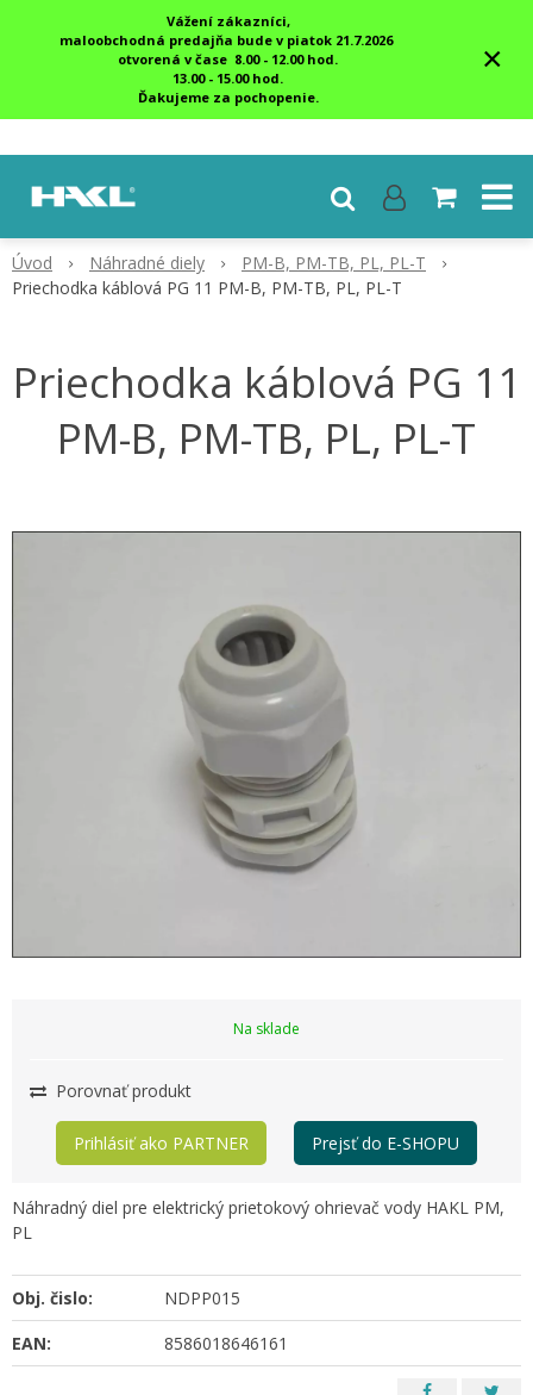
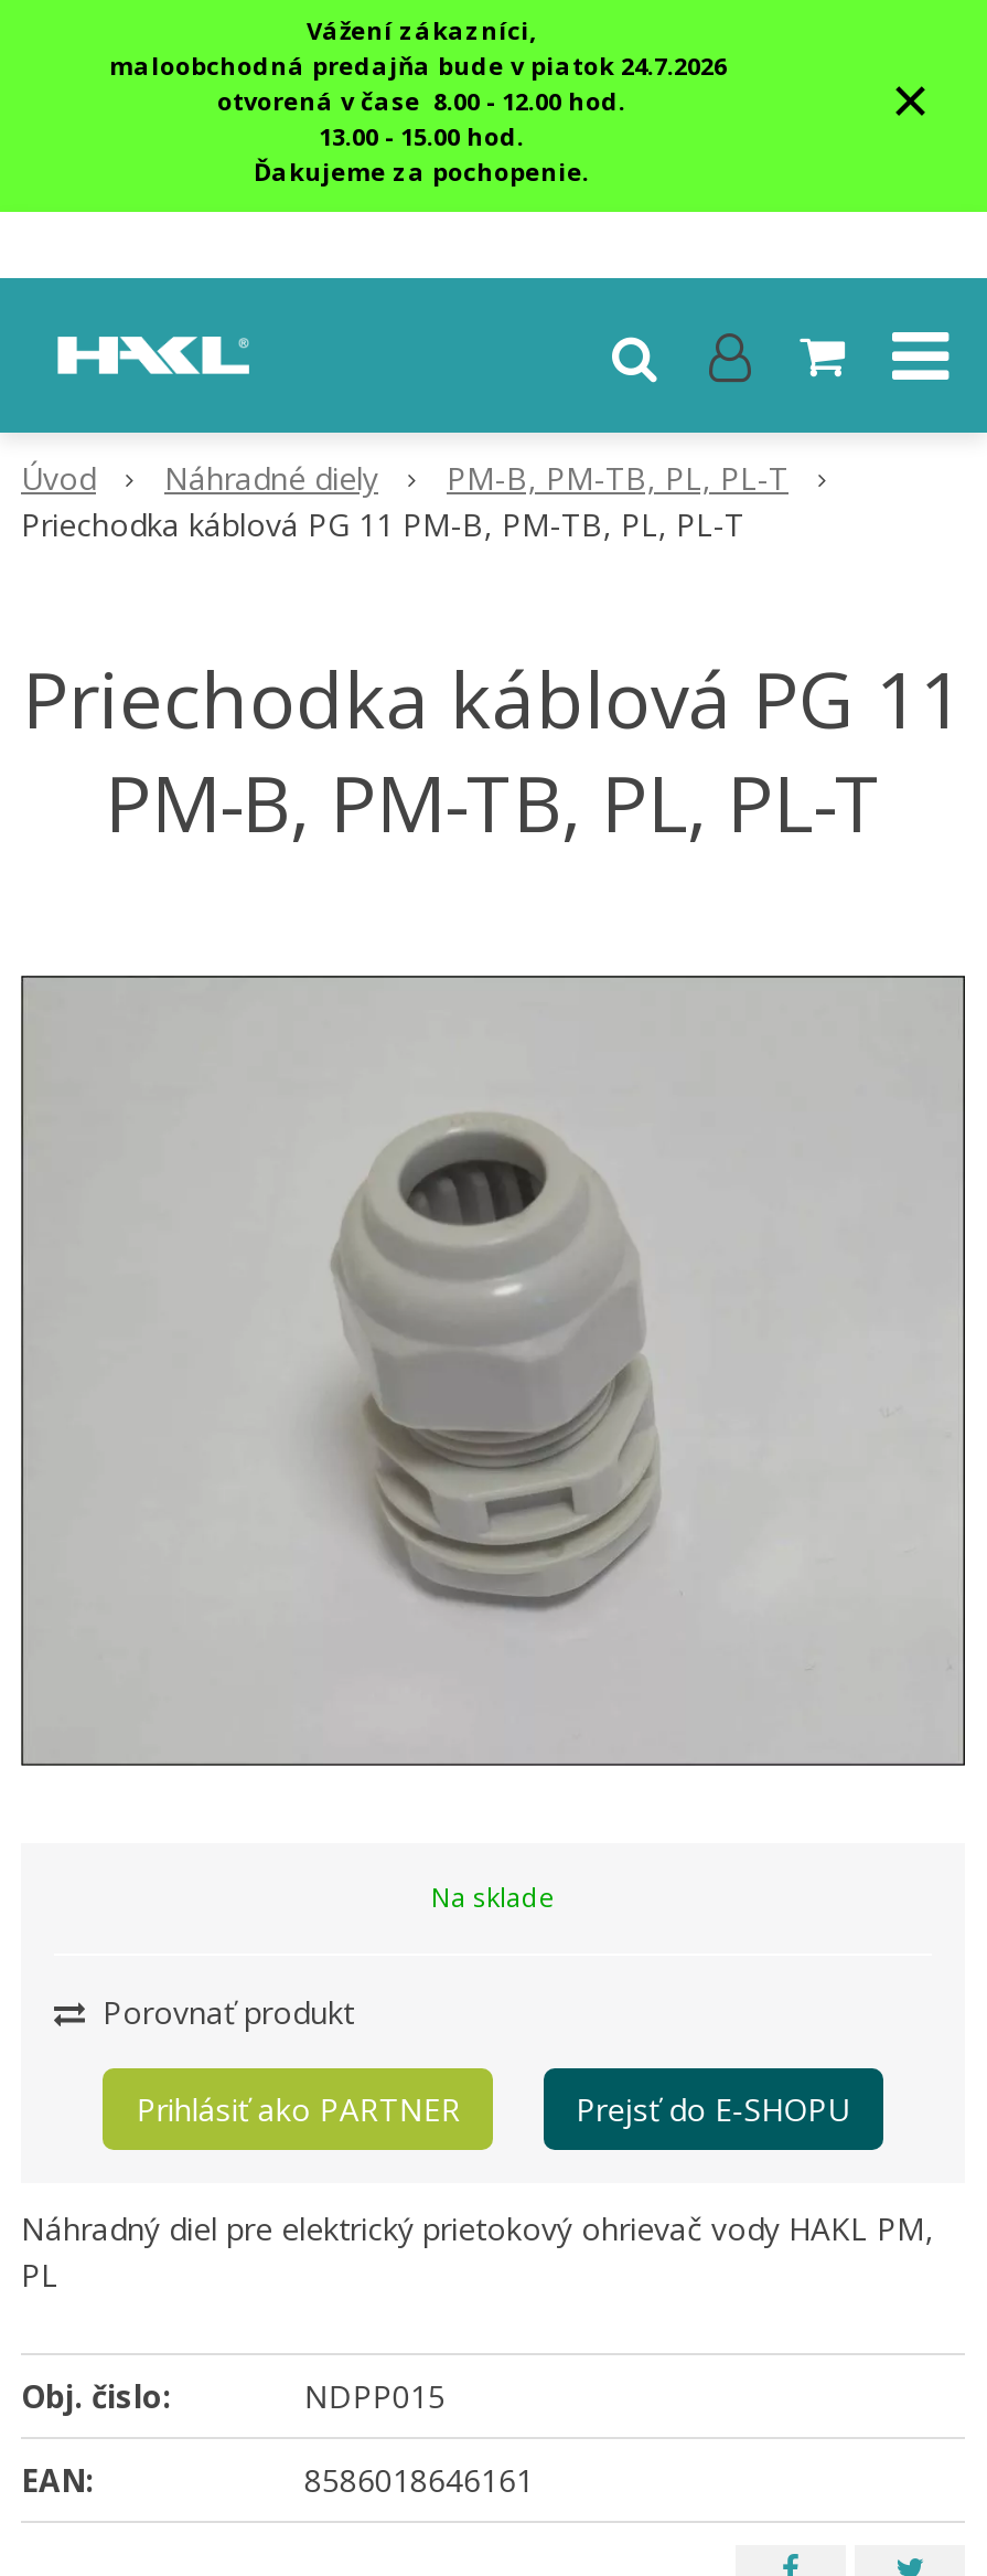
- maloobchodná predajňa bude v piatok 21.7.2026
+ maloobchodná predajňa bude v piatok 24.7.2026
